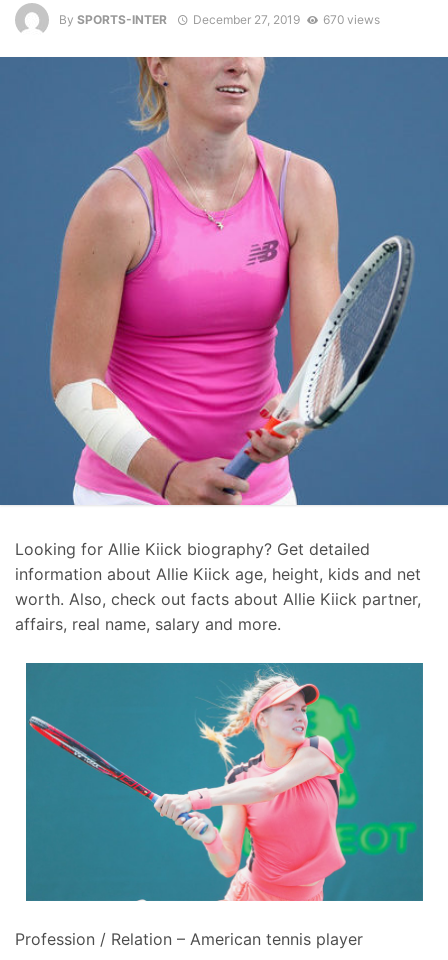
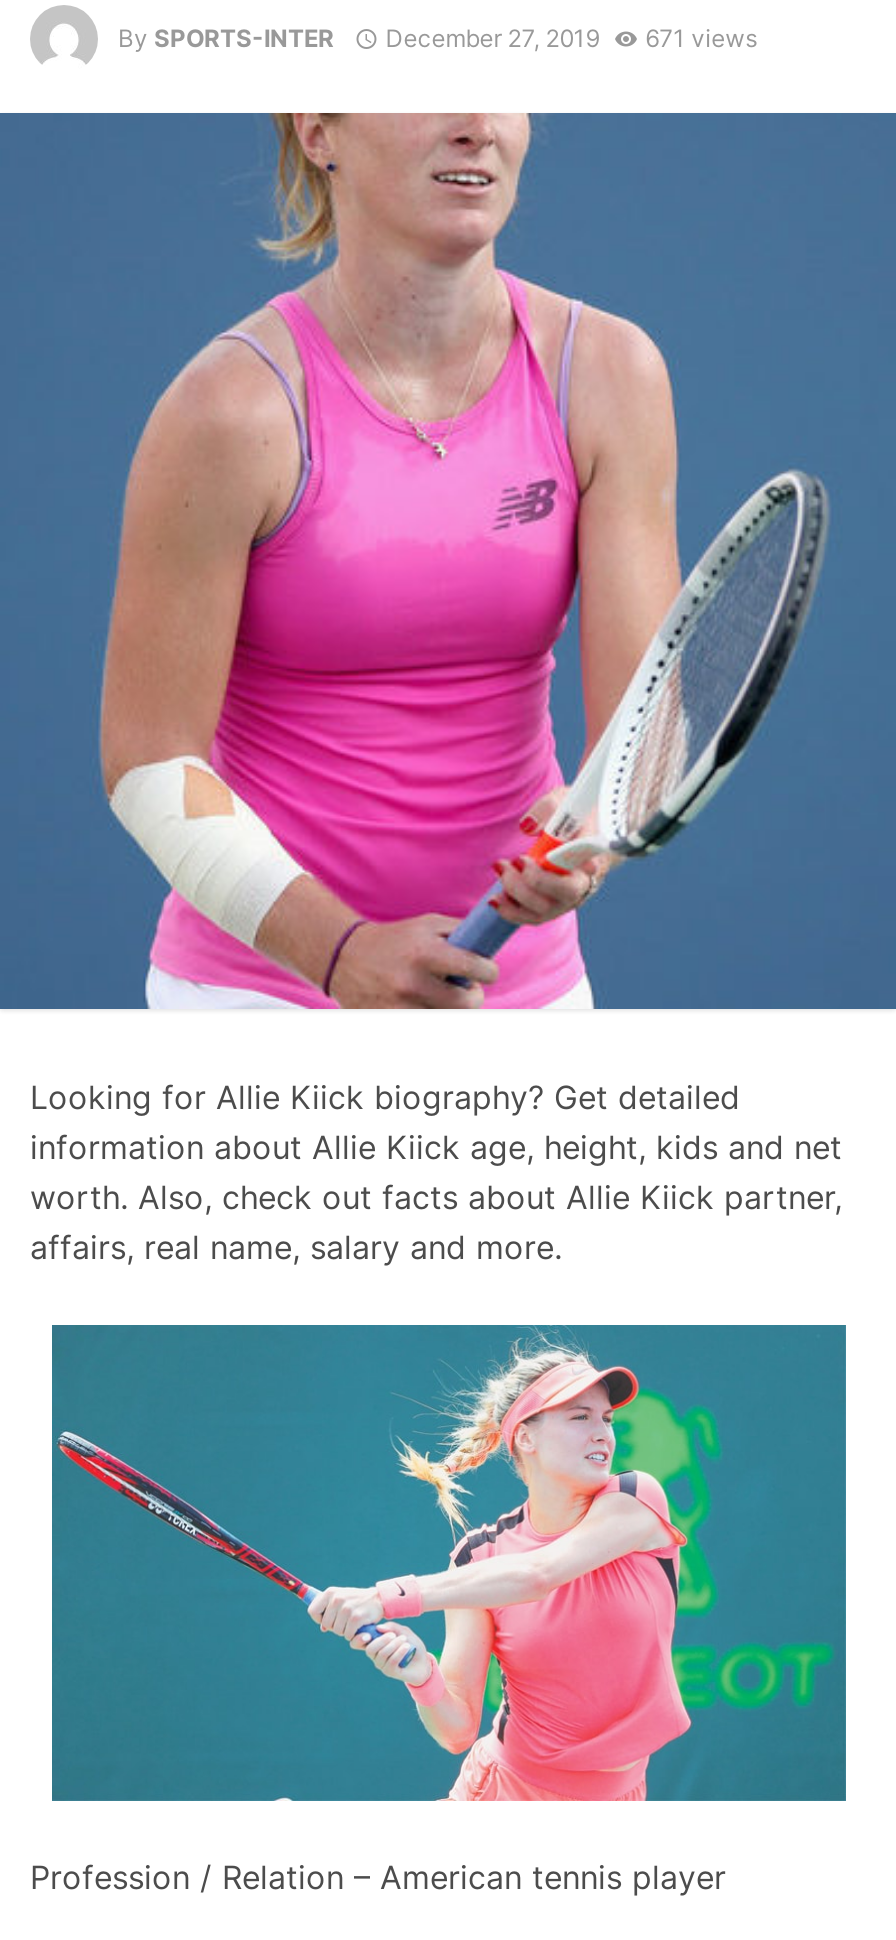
- By SPORTS-INTER December 27, 2019 670 views
+ By SPORTS-INTER December 27, 2019 671 views
